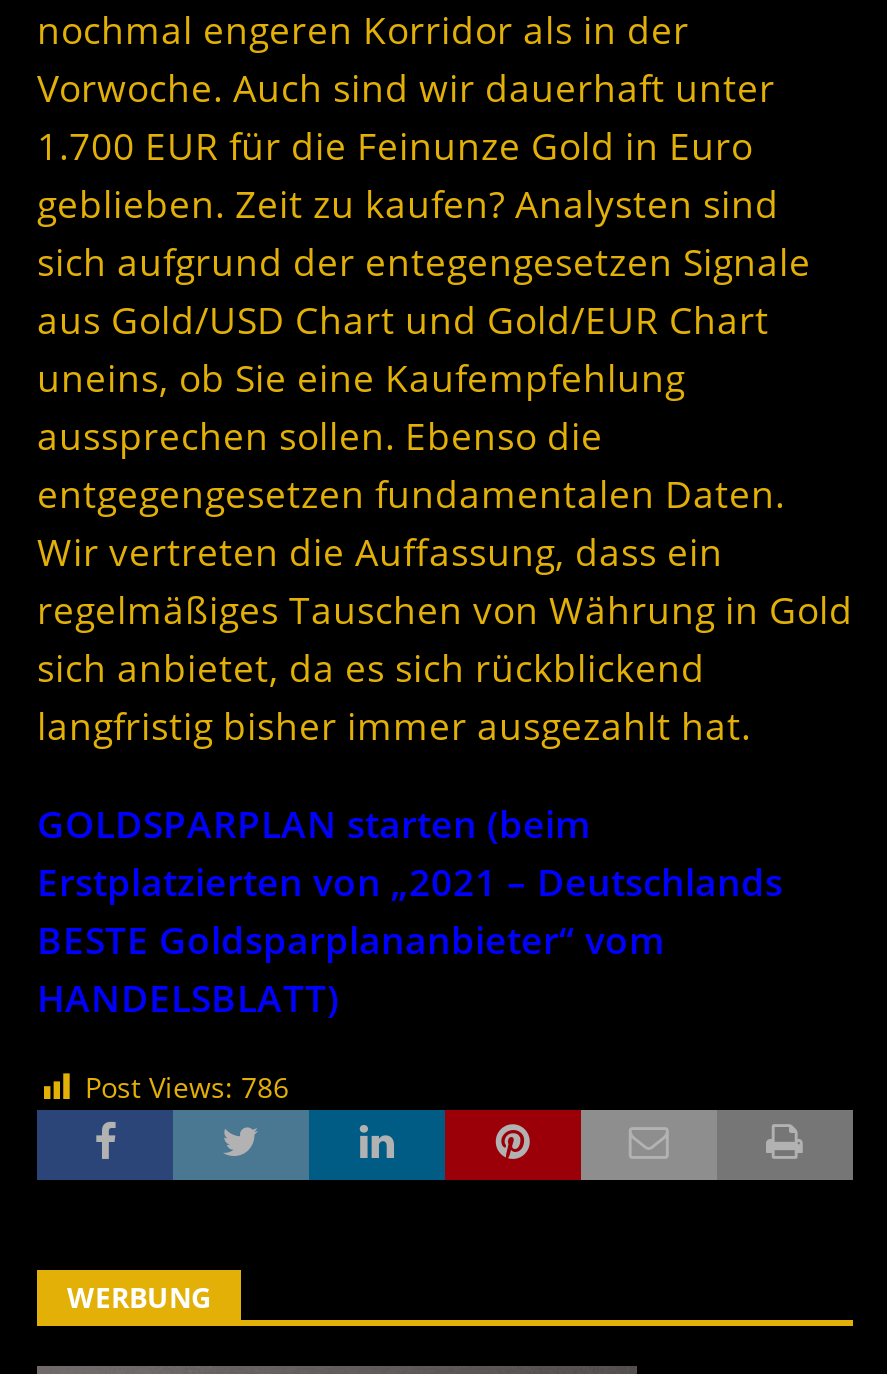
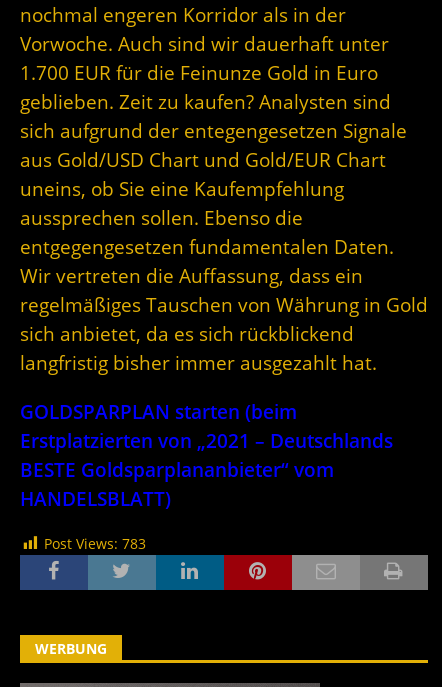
- Post Views: 786
+ Post Views: 783
